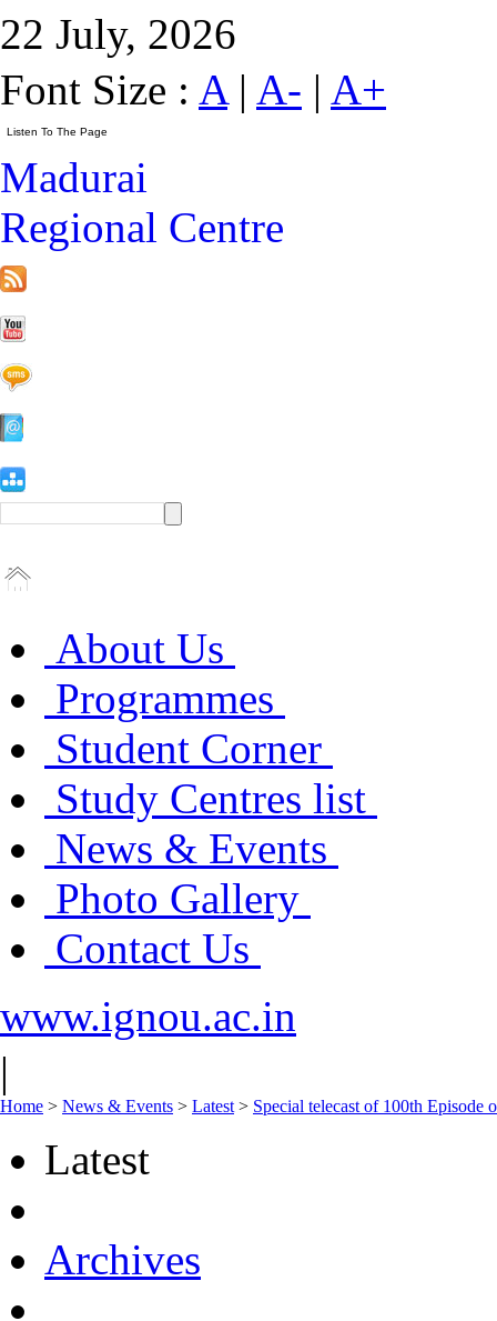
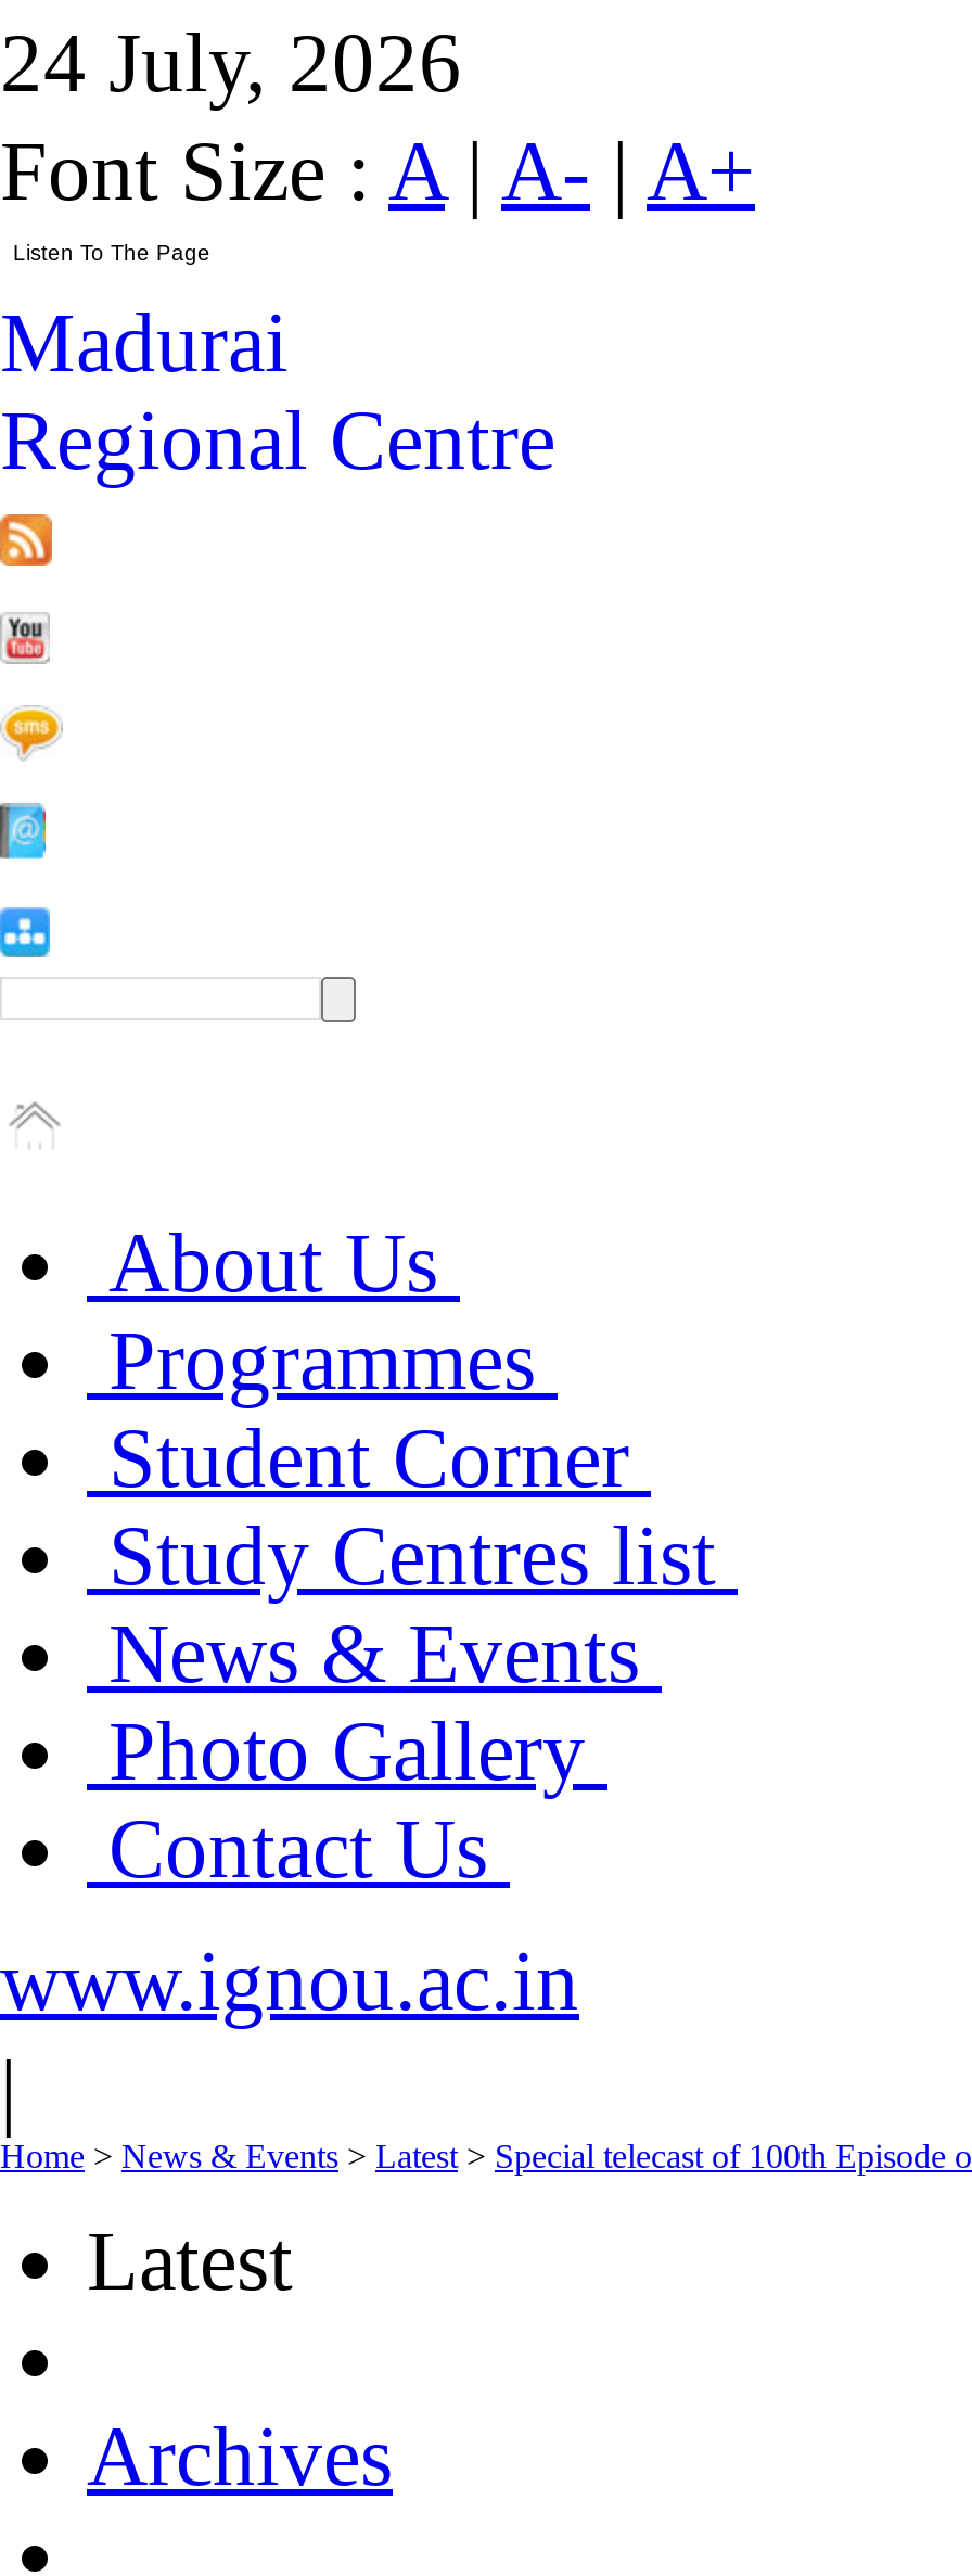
- 22 July, 2026
+ 24 July, 2026
